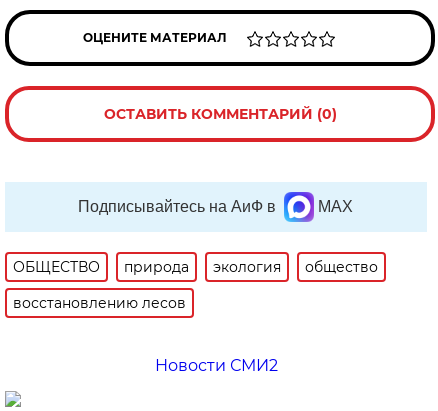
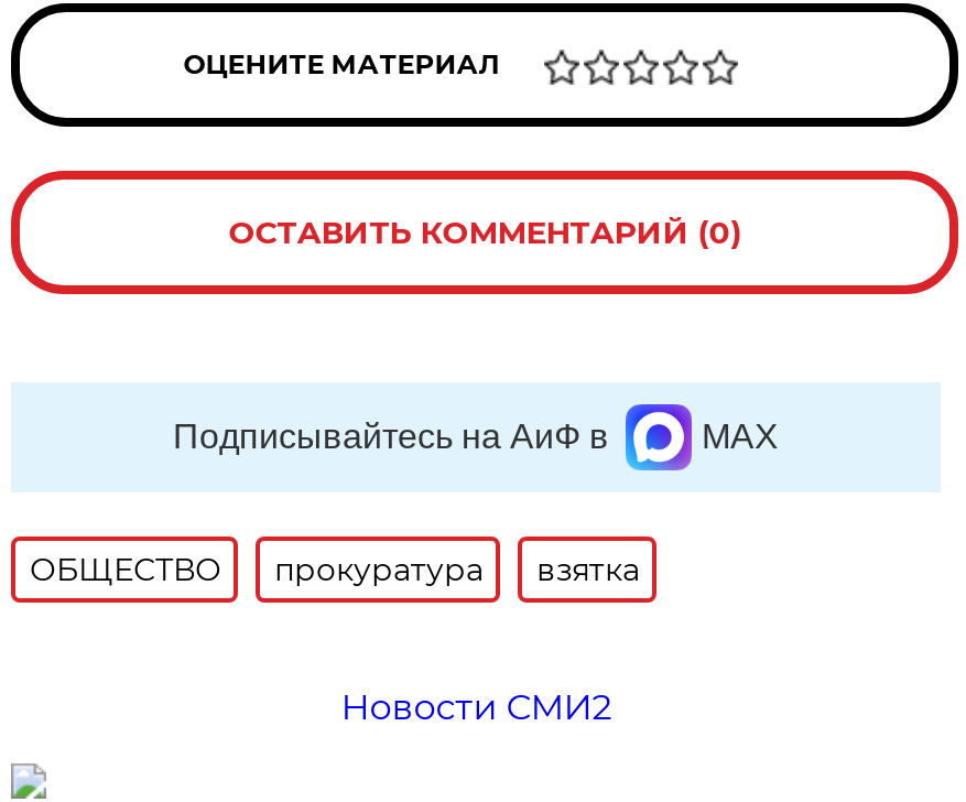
- природа
- экология
- общество
- восстановлению лесов
+ прокуратура
+ взятка
